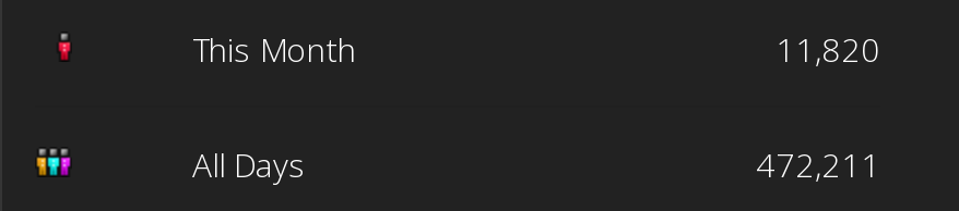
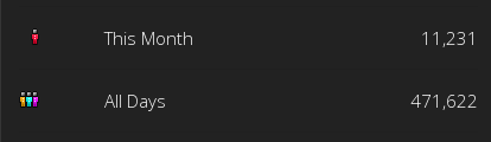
- 11,820
+ 11,231

- 472,211
+ 471,622
